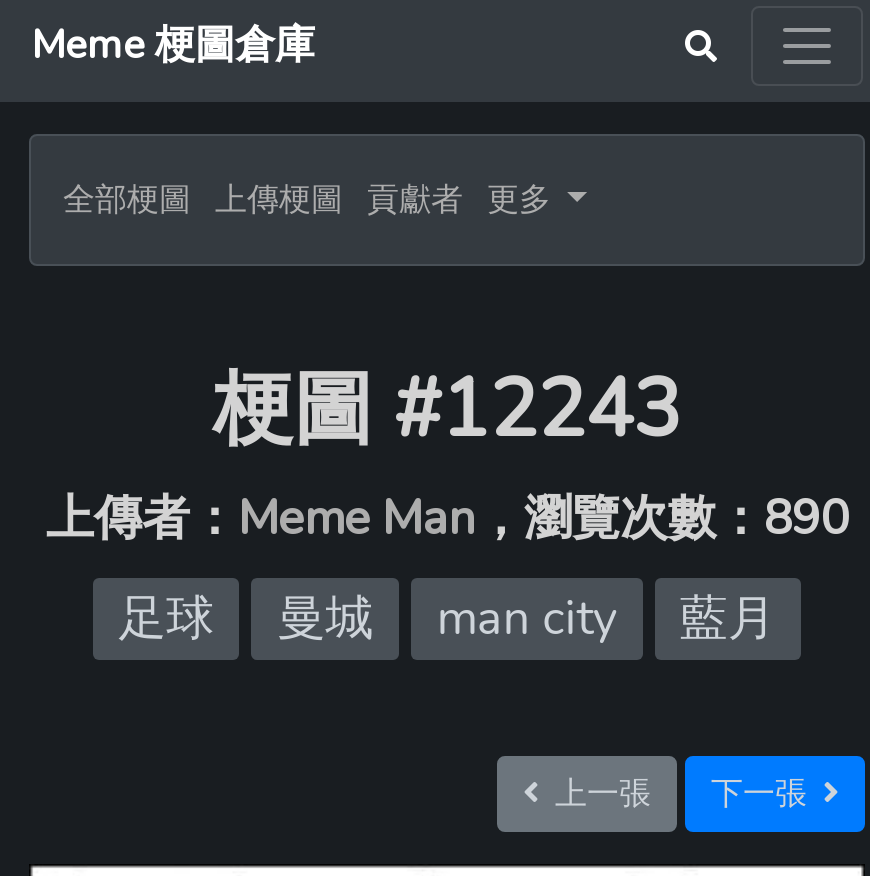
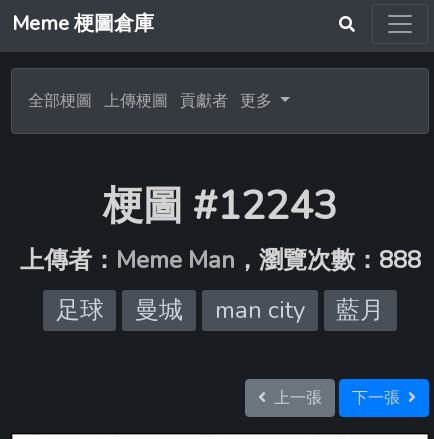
- 上傳者：Meme Man，瀏覽次數：890
+ 上傳者：Meme Man，瀏覽次數：888
